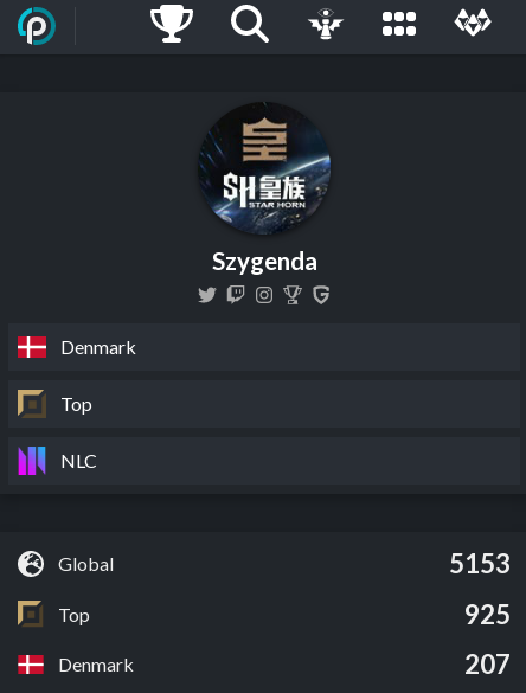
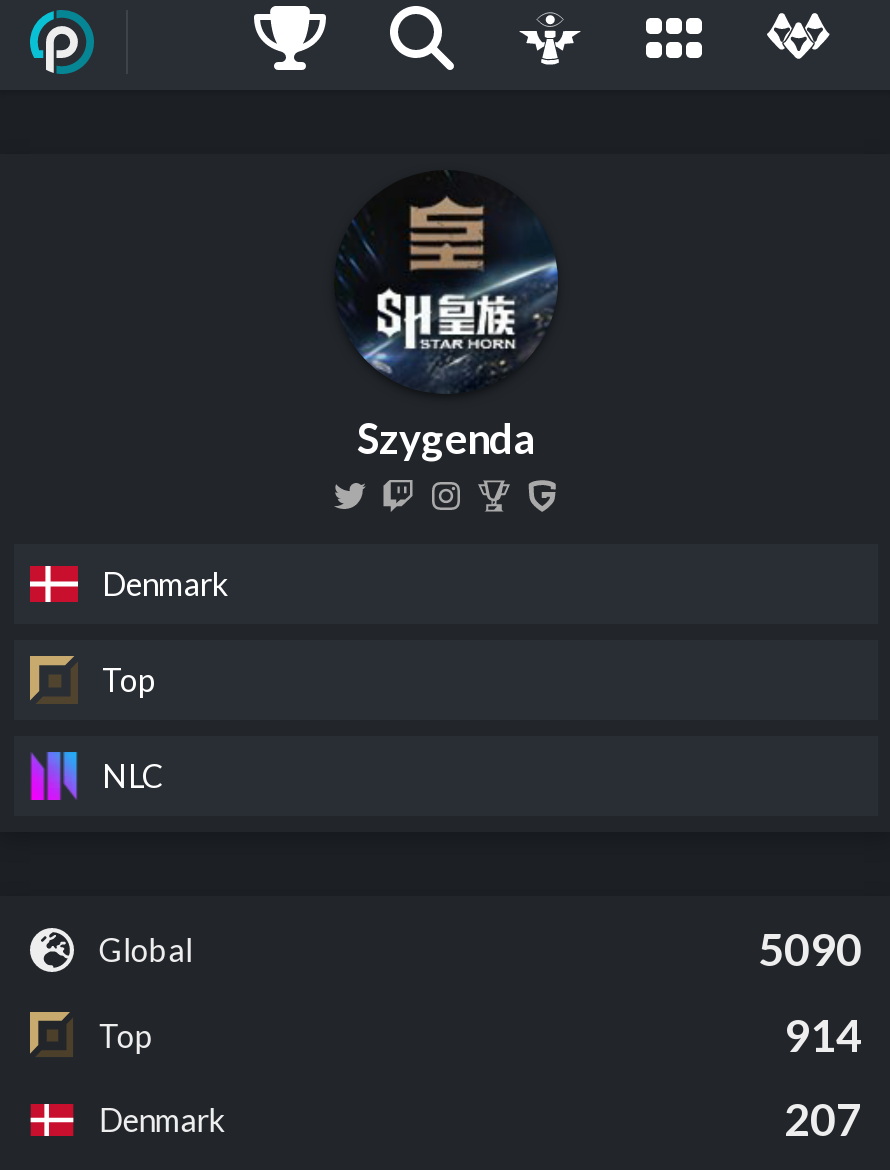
- 5153
+ 5090

- 925
+ 914
